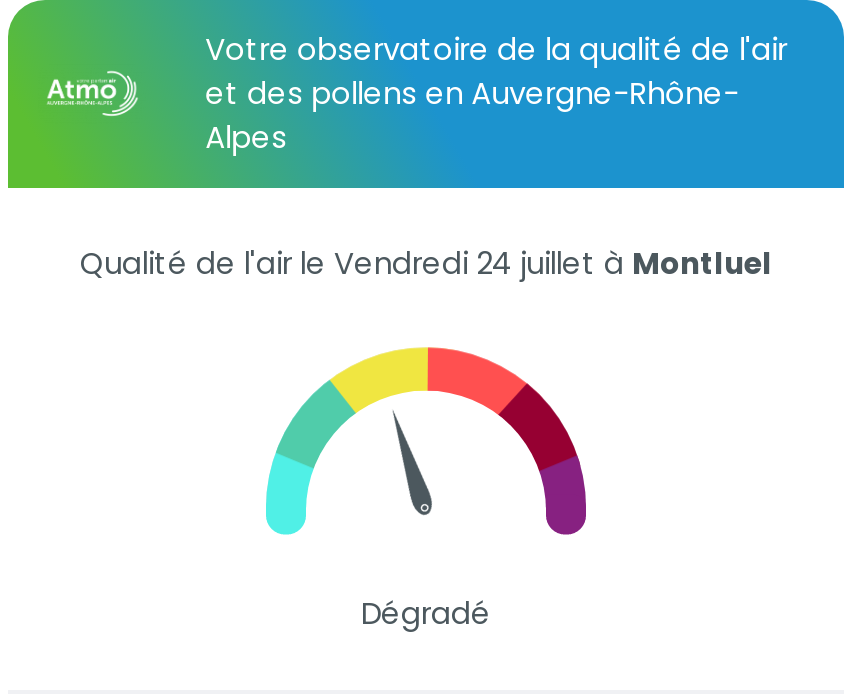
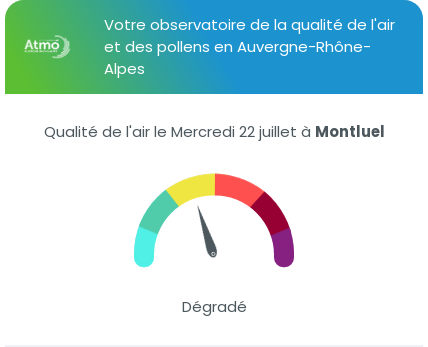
- Qualité de l'air le Vendredi 24 juillet à Montluel
+ Qualité de l'air le Mercredi 22 juillet à Montluel
